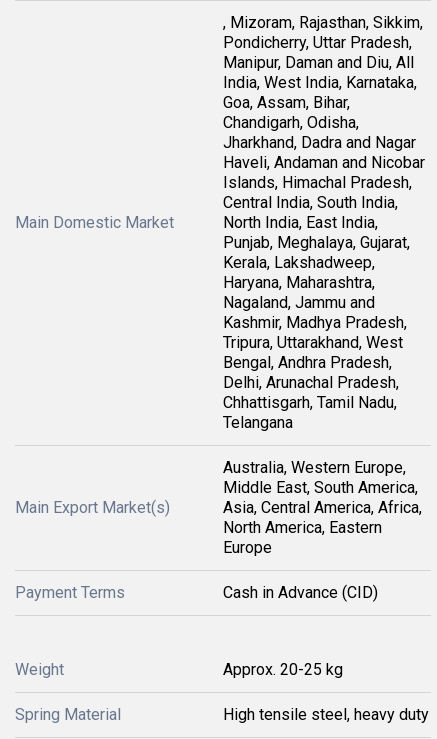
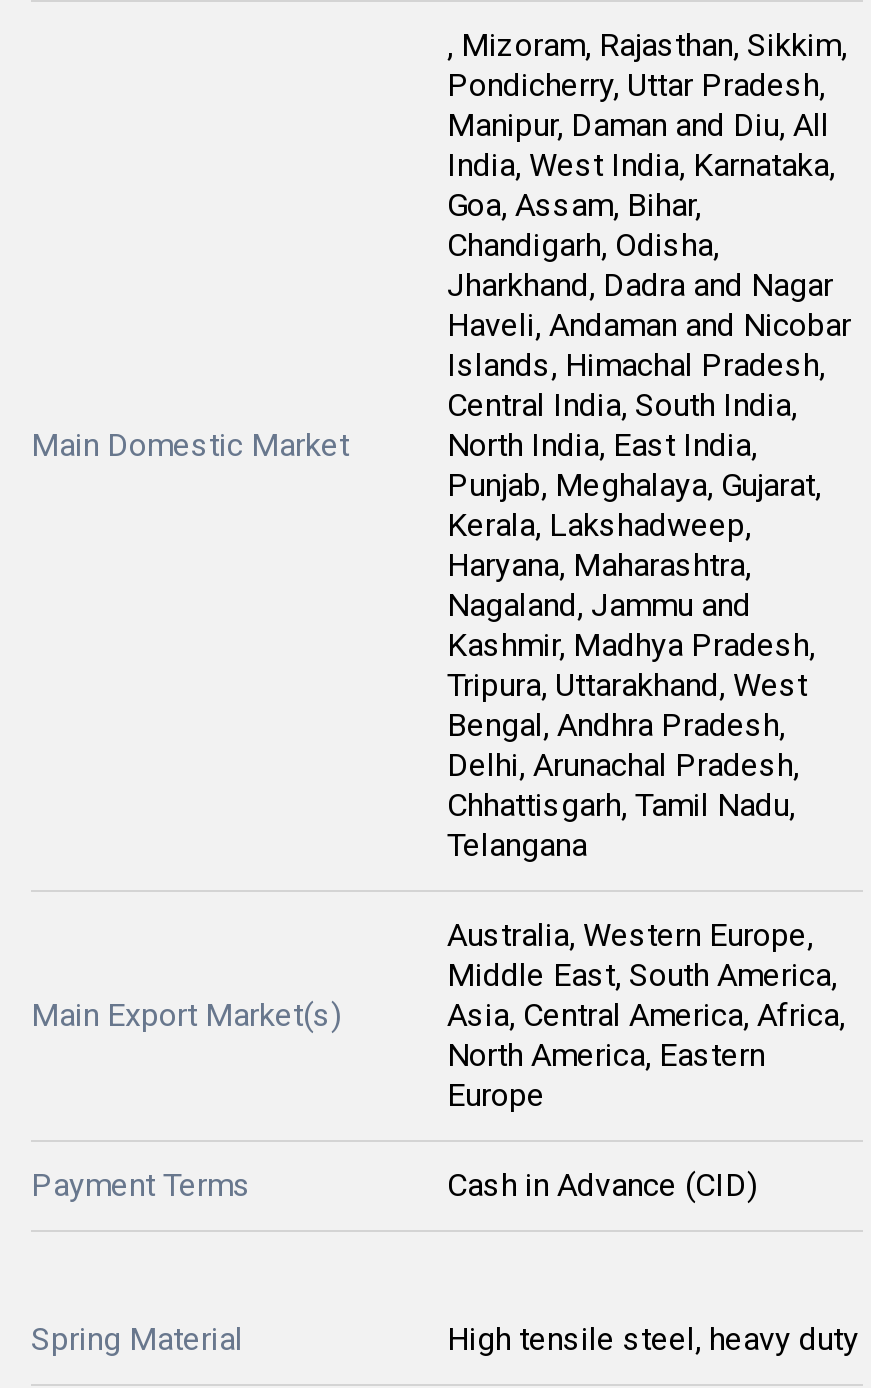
- Weight
- Approx. 20-25 kg
